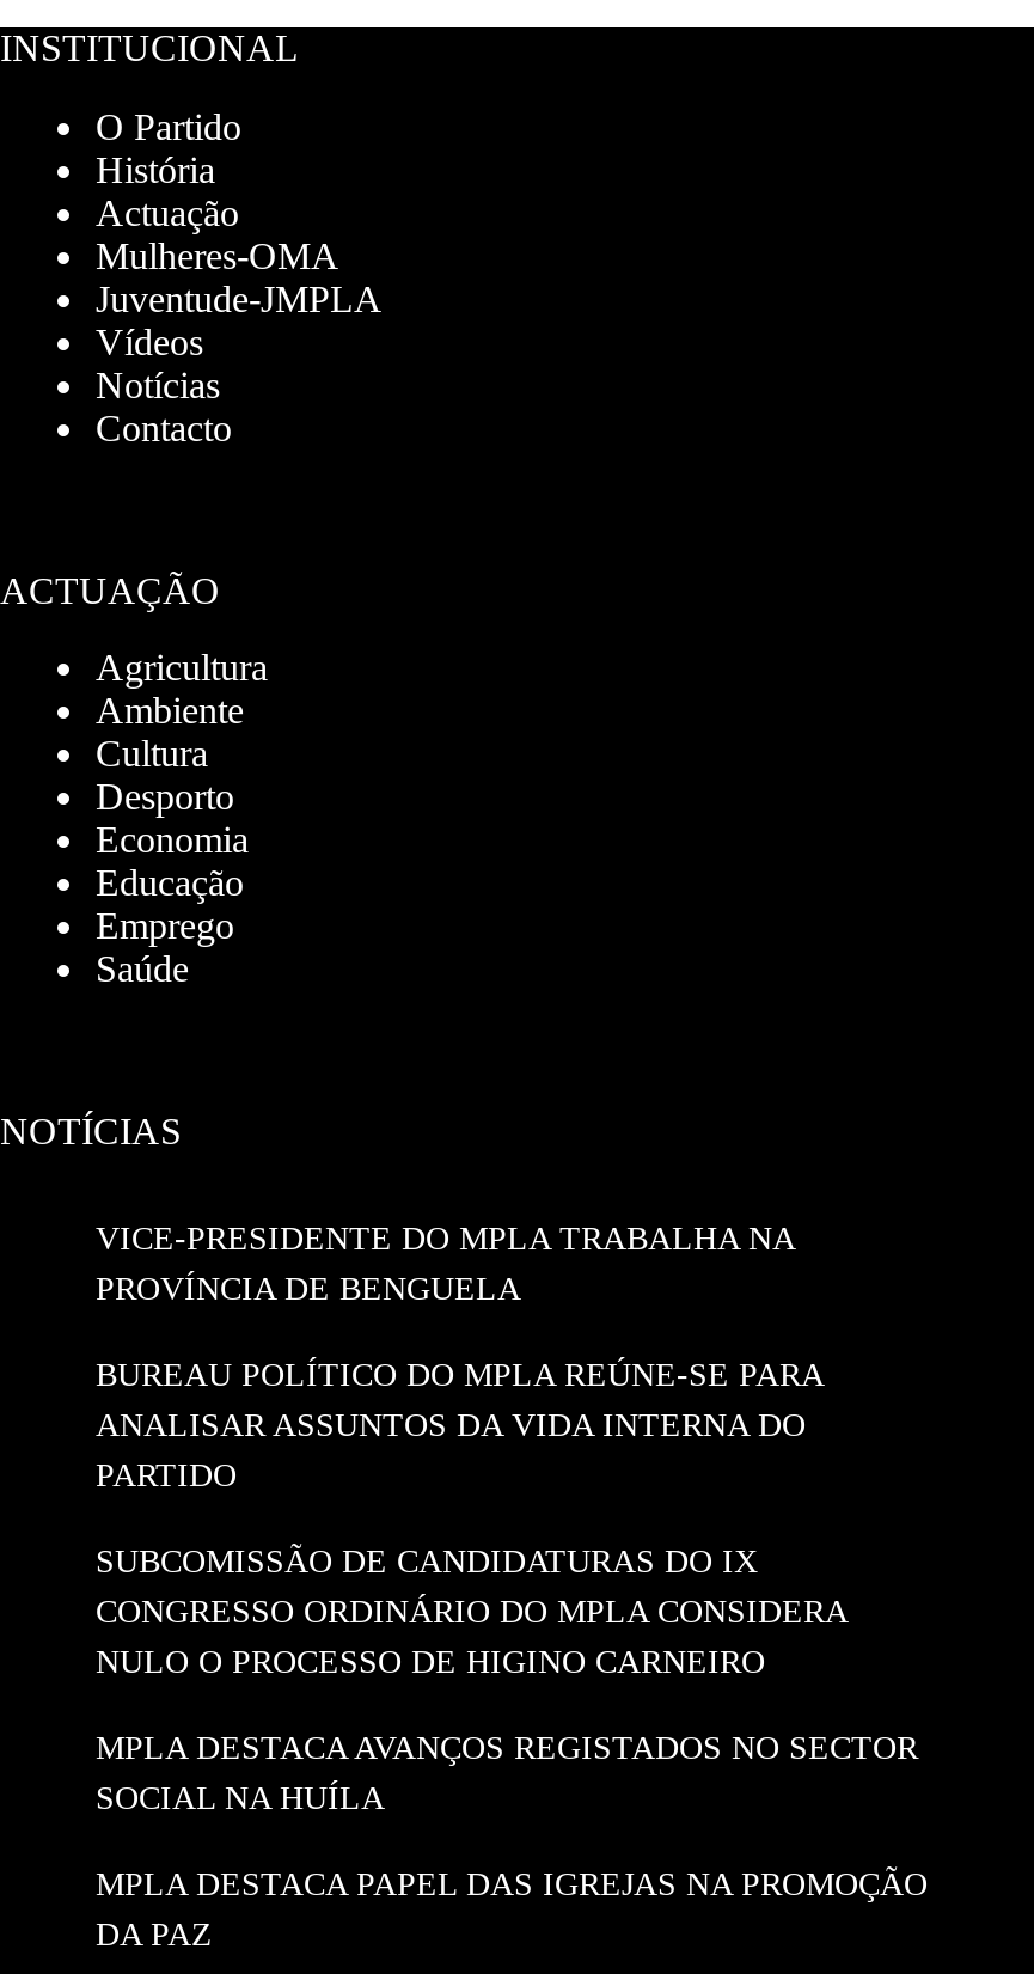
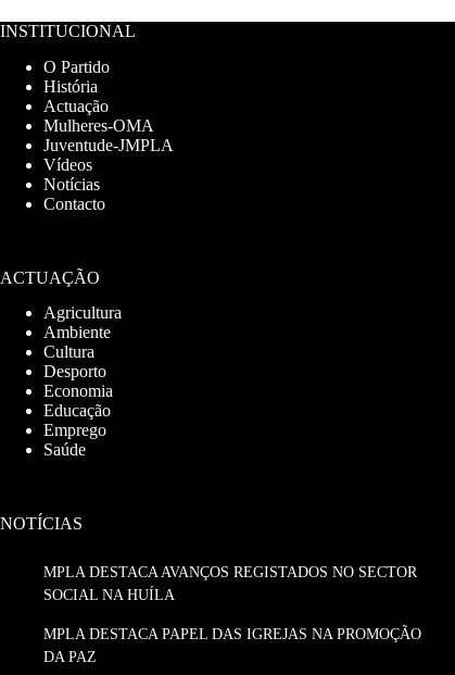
- VICE-PRESIDENTE DO MPLA TRABALHA NA
- PROVÍNCIA DE BENGUELA
- BUREAU POLÍTICO DO MPLA REÚNE-SE PARA
- ANALISAR ASSUNTOS DA VIDA INTERNA DO
- PARTIDO
- SUBCOMISSÃO DE CANDIDATURAS DO IX
- CONGRESSO ORDINÁRIO DO MPLA CONSIDERA
- NULO O PROCESSO DE HIGINO CARNEIRO
